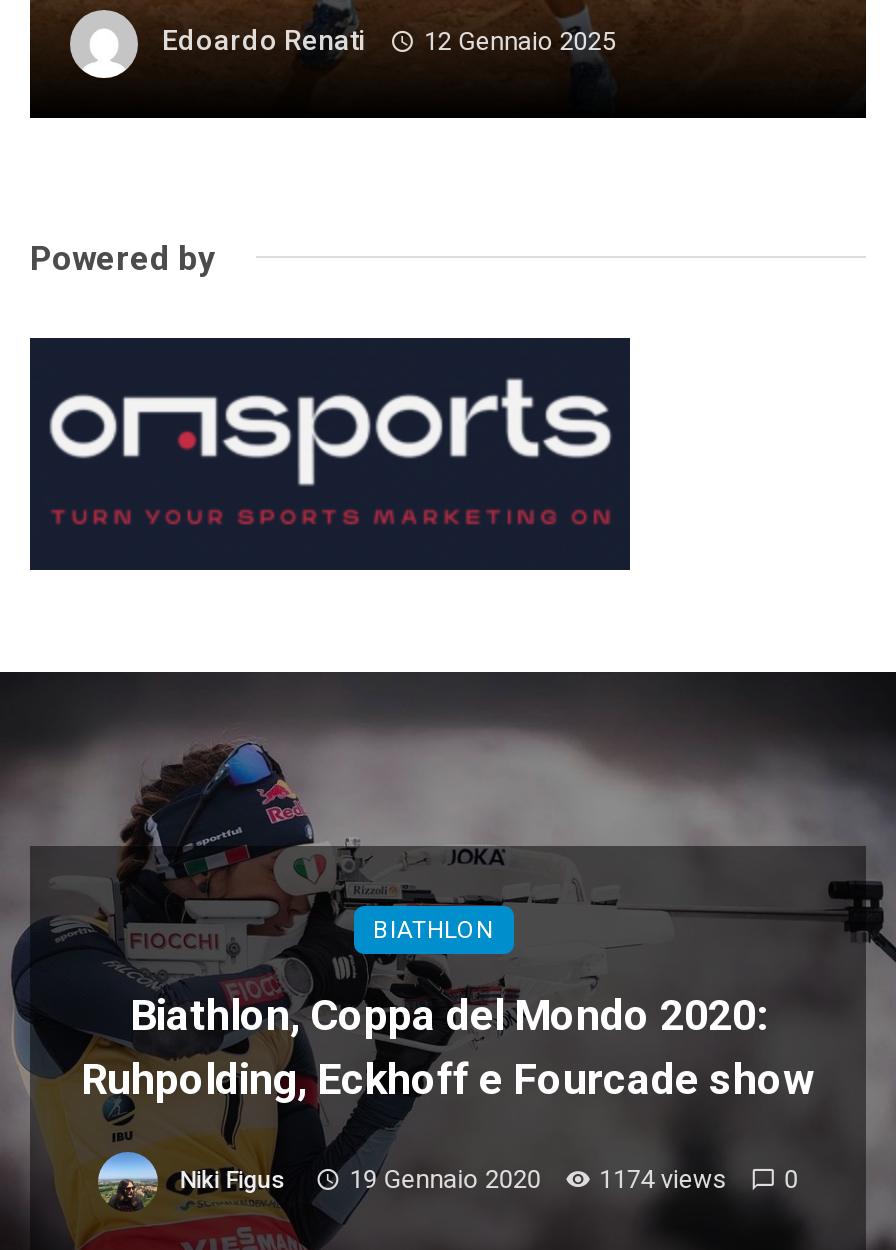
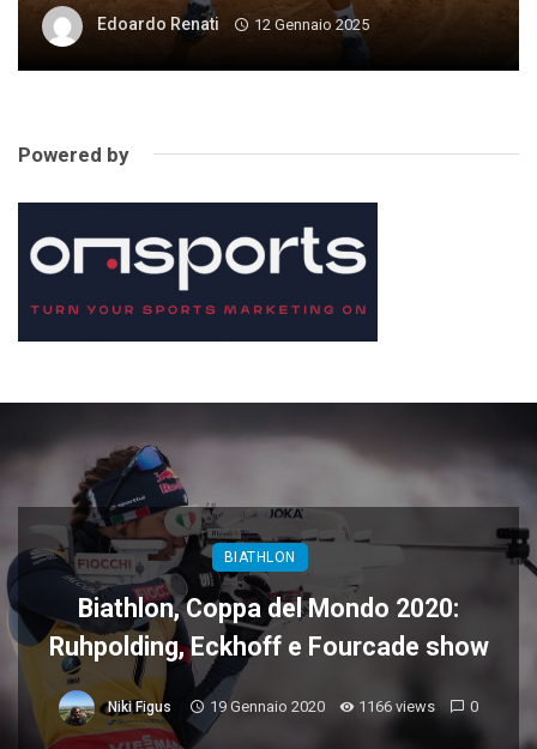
- 19 Gennaio 2020 1174 views 0
+ 19 Gennaio 2020 1166 views 0
